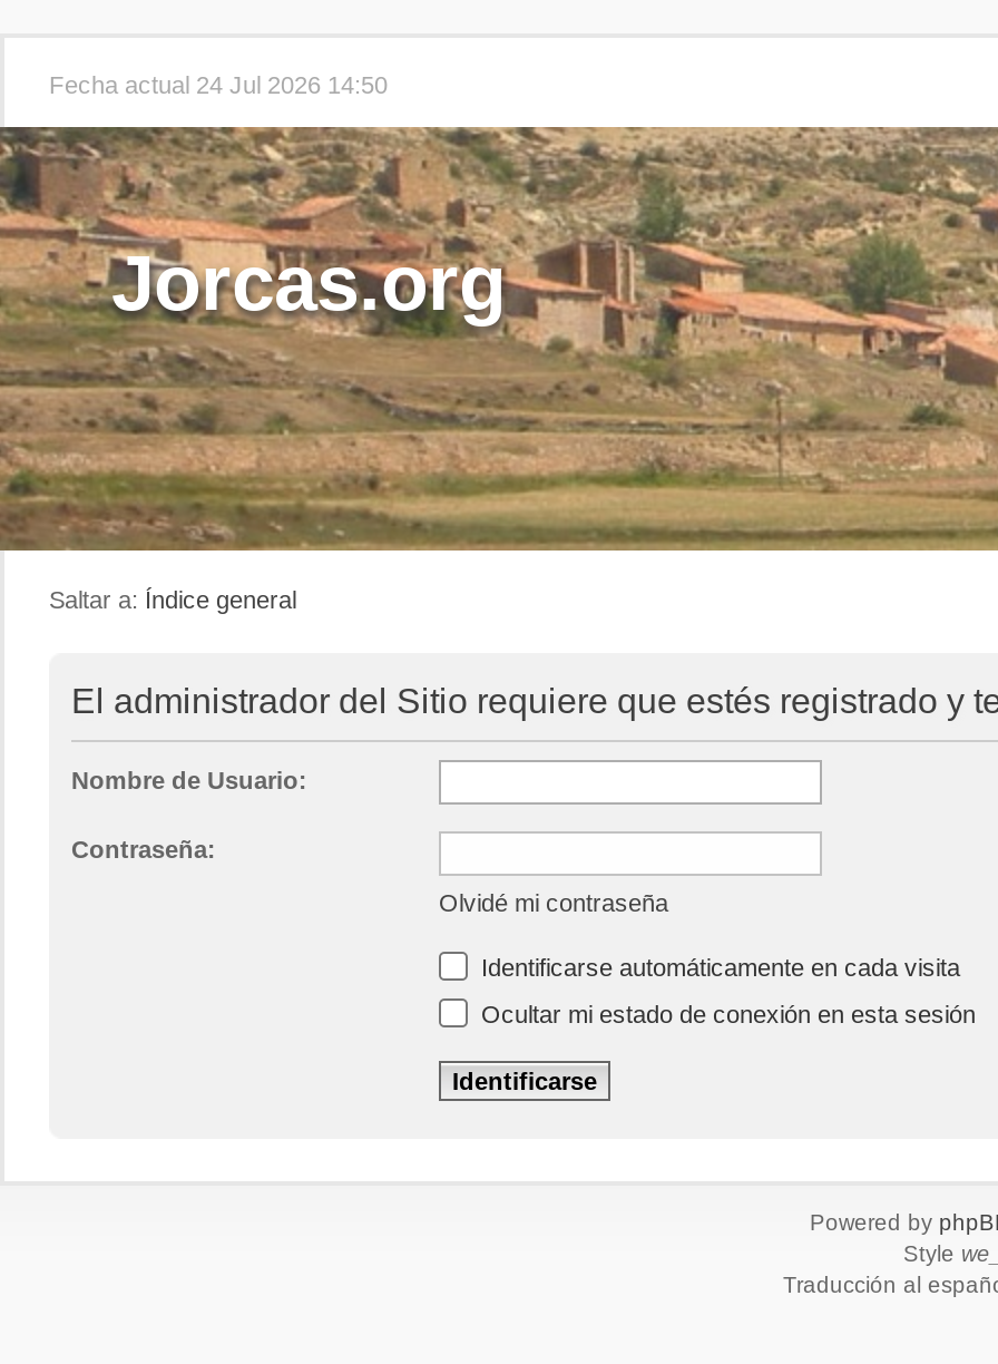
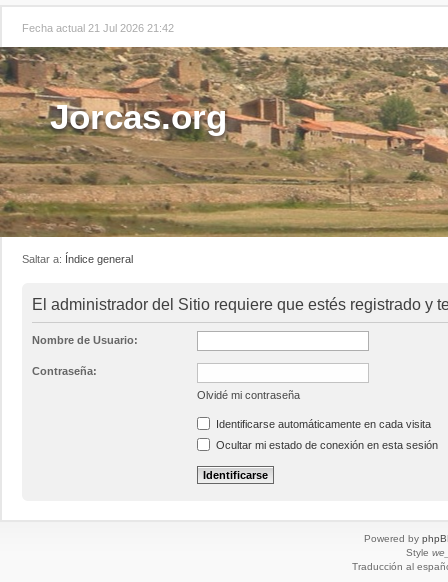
- Fecha actual 24 Jul 2026 14:50
+ Fecha actual 21 Jul 2026 21:42
